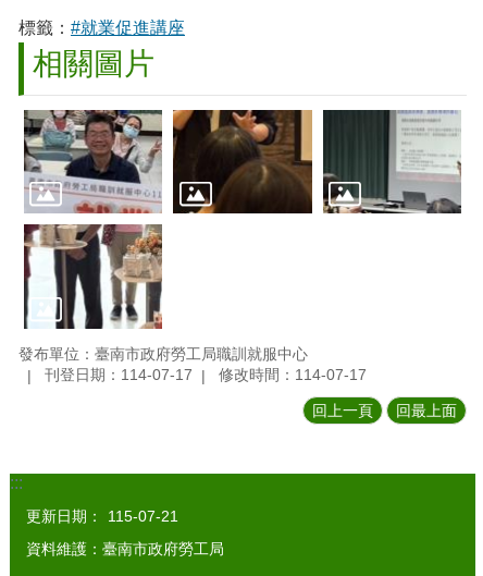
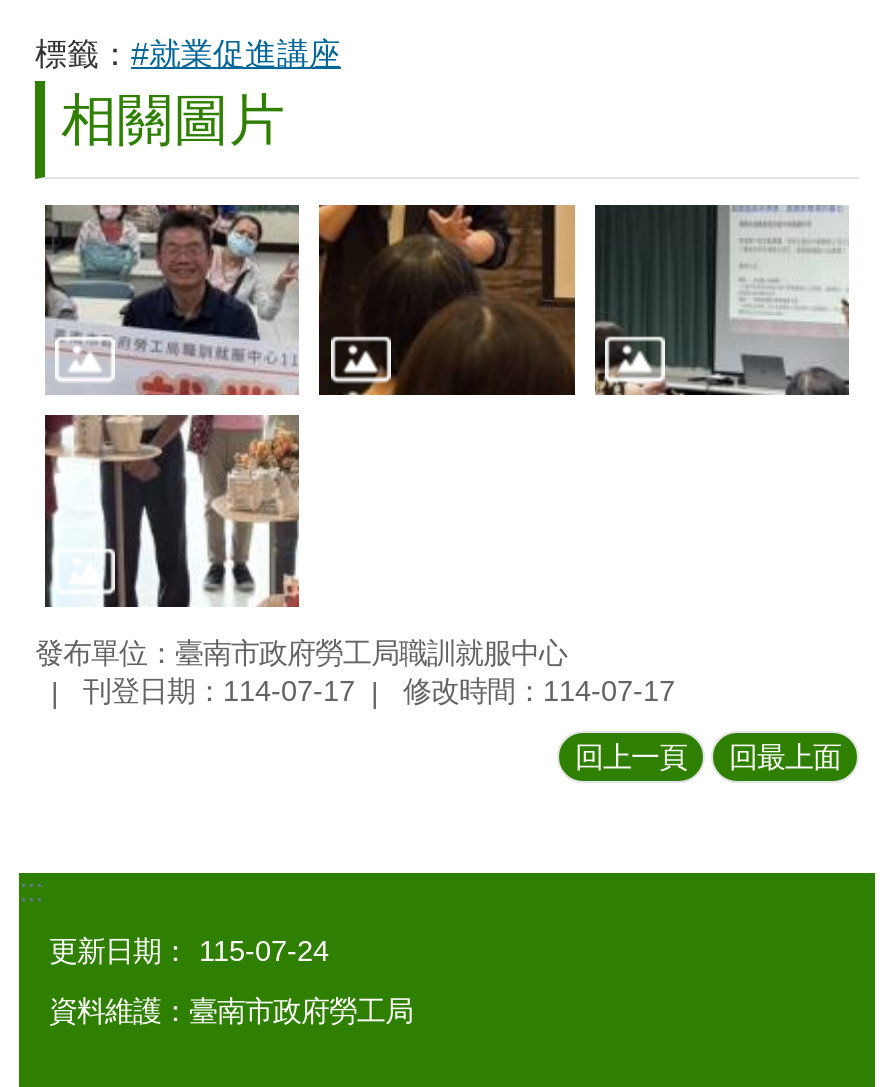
- 更新日期： 115-07-21
+ 更新日期： 115-07-24
